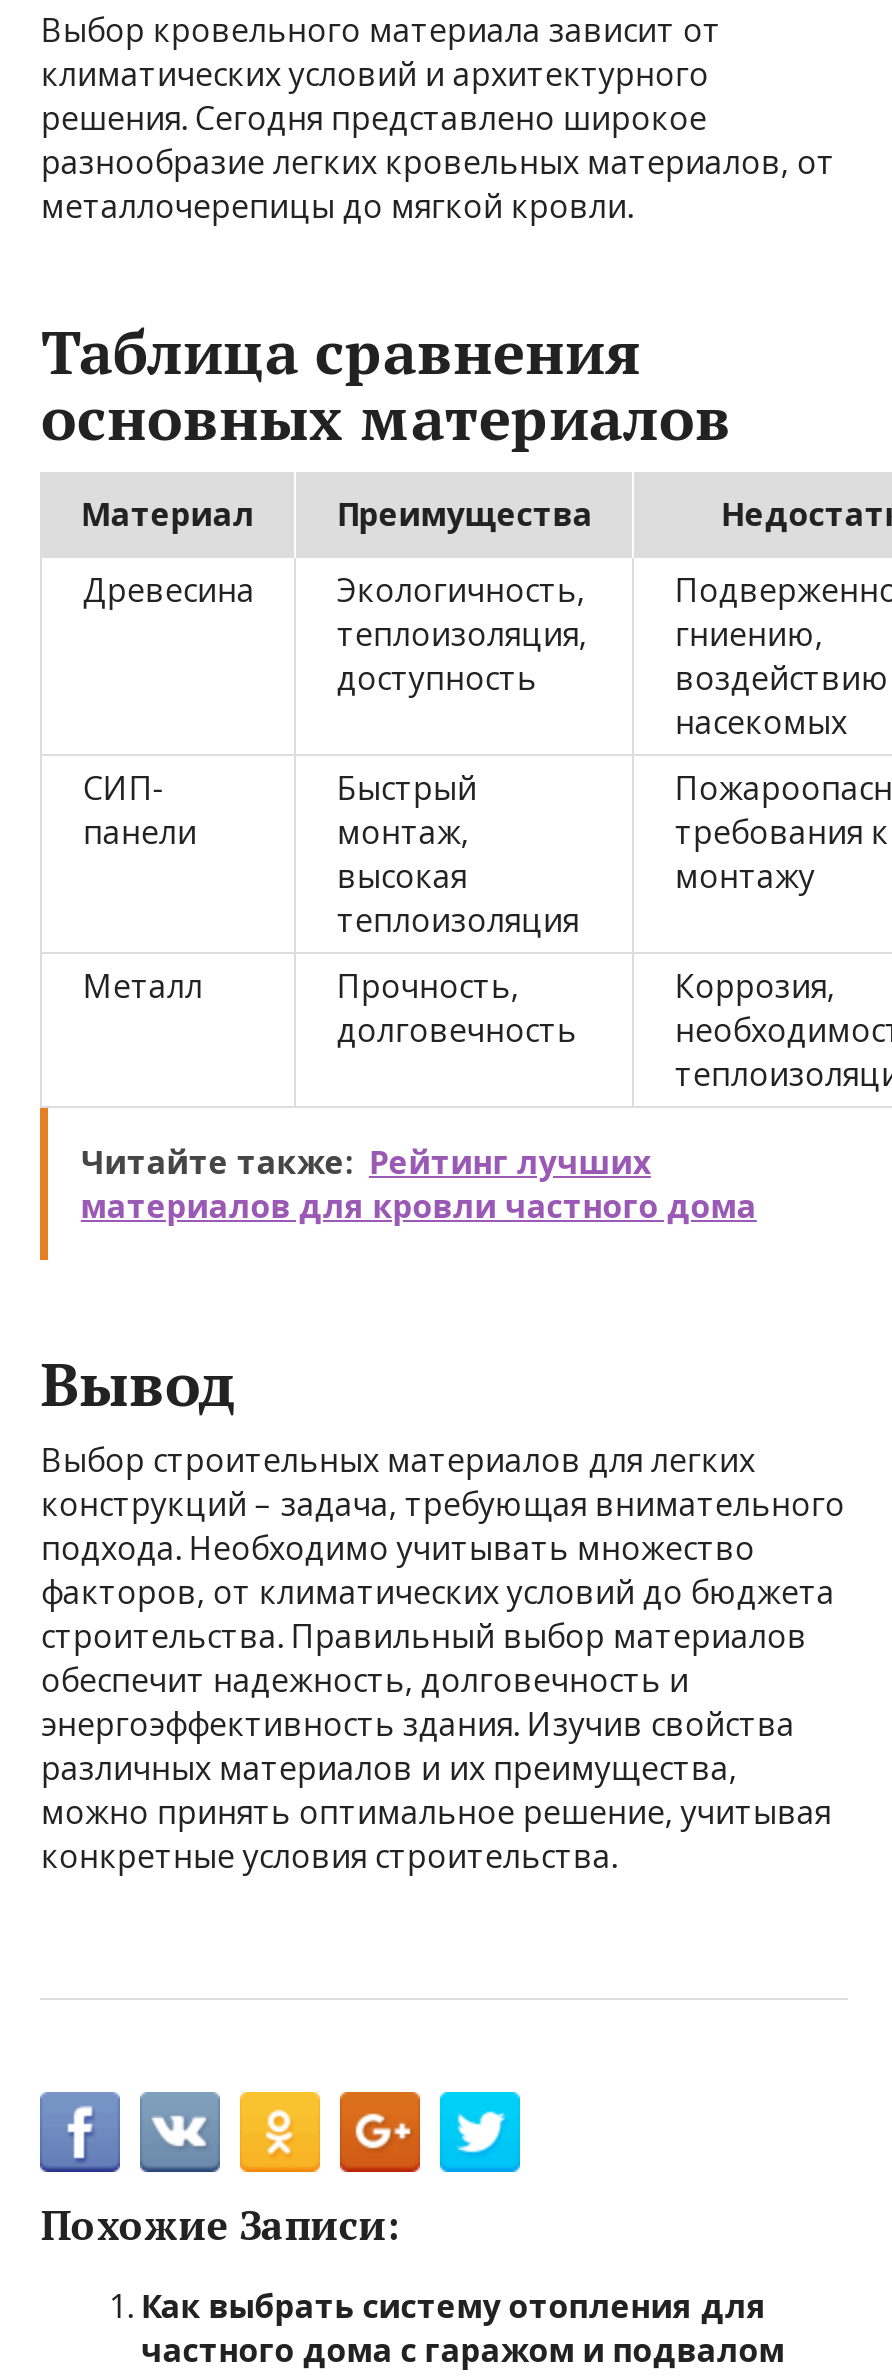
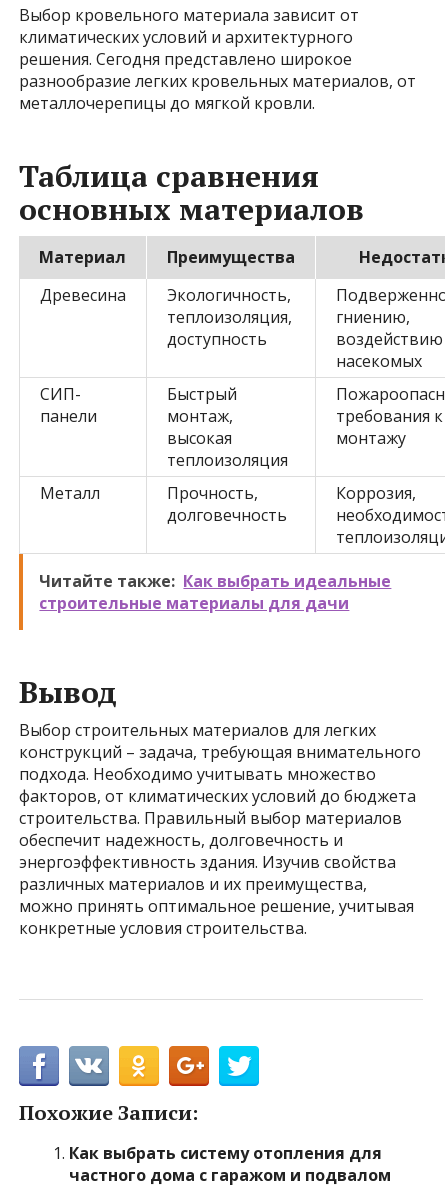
- Читайте также: Рейтинг лучших
- материалов для кровли частного дома
+ Читайте также: Как выбрать идеальные
+ строительные материалы для дачи
